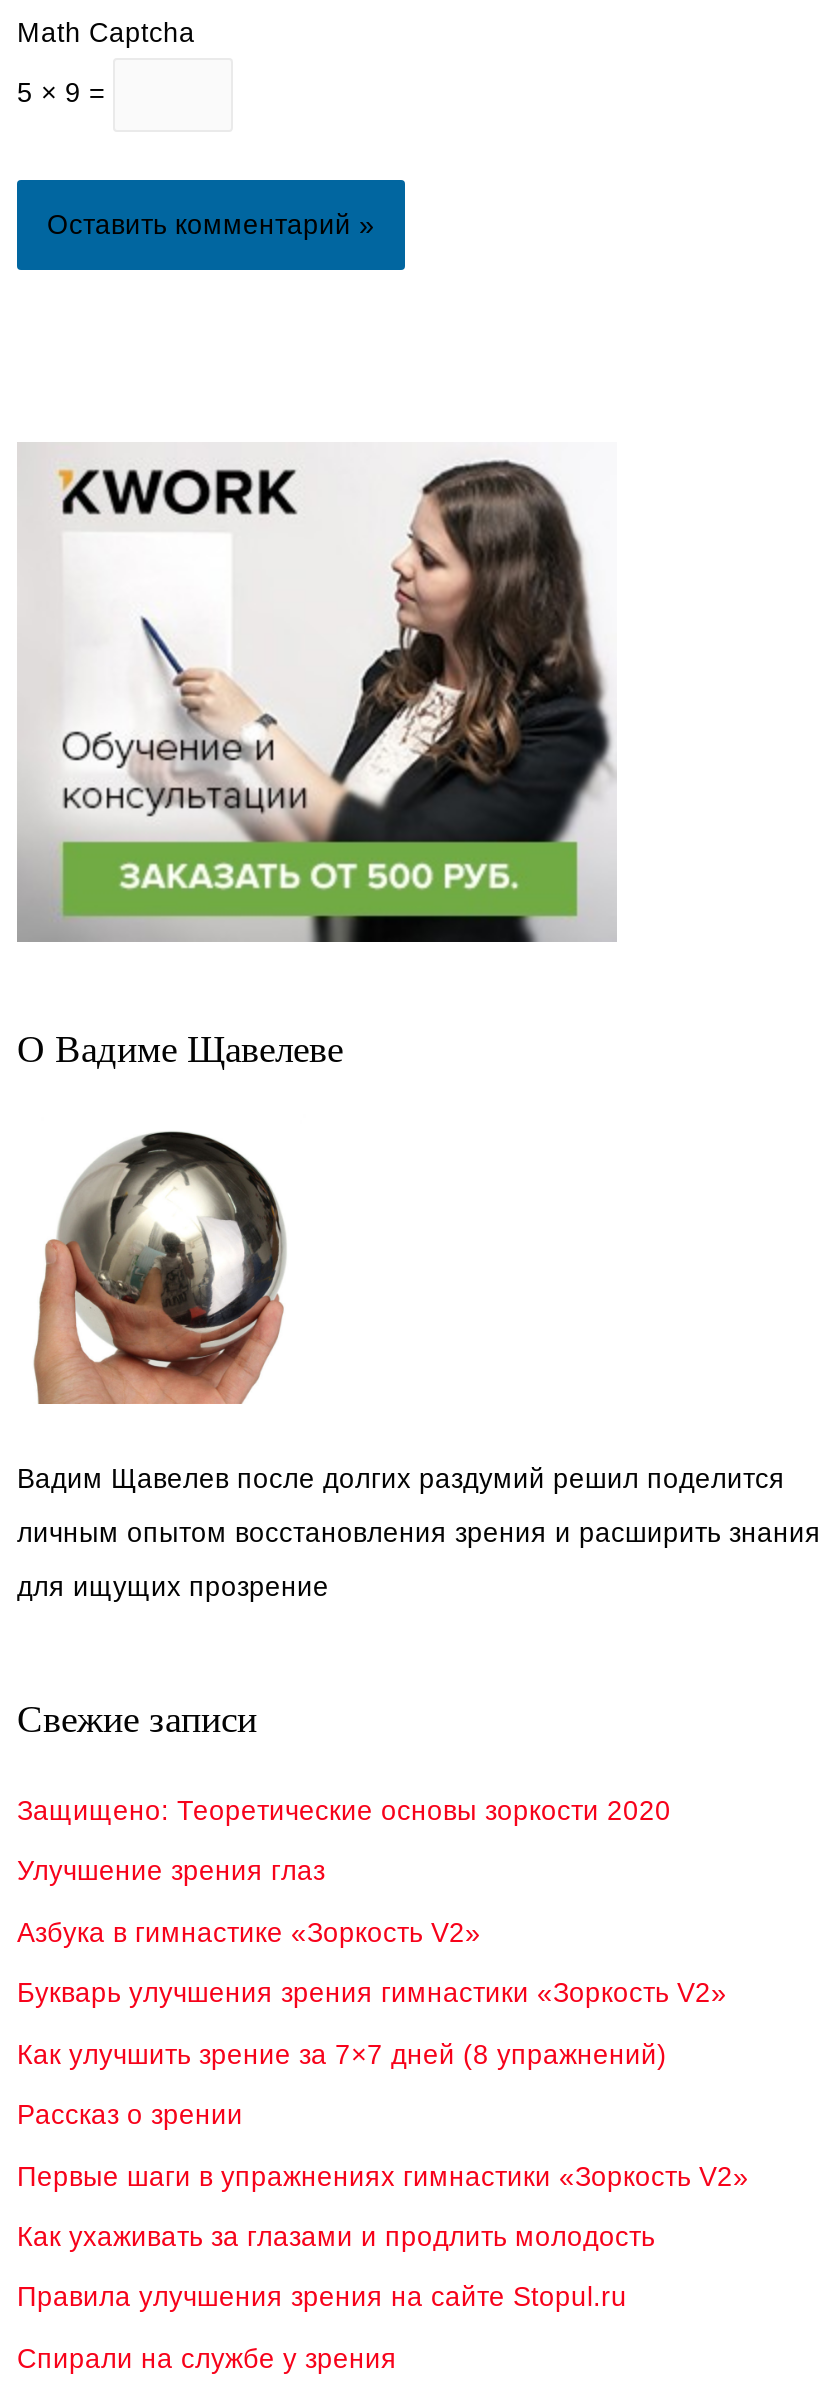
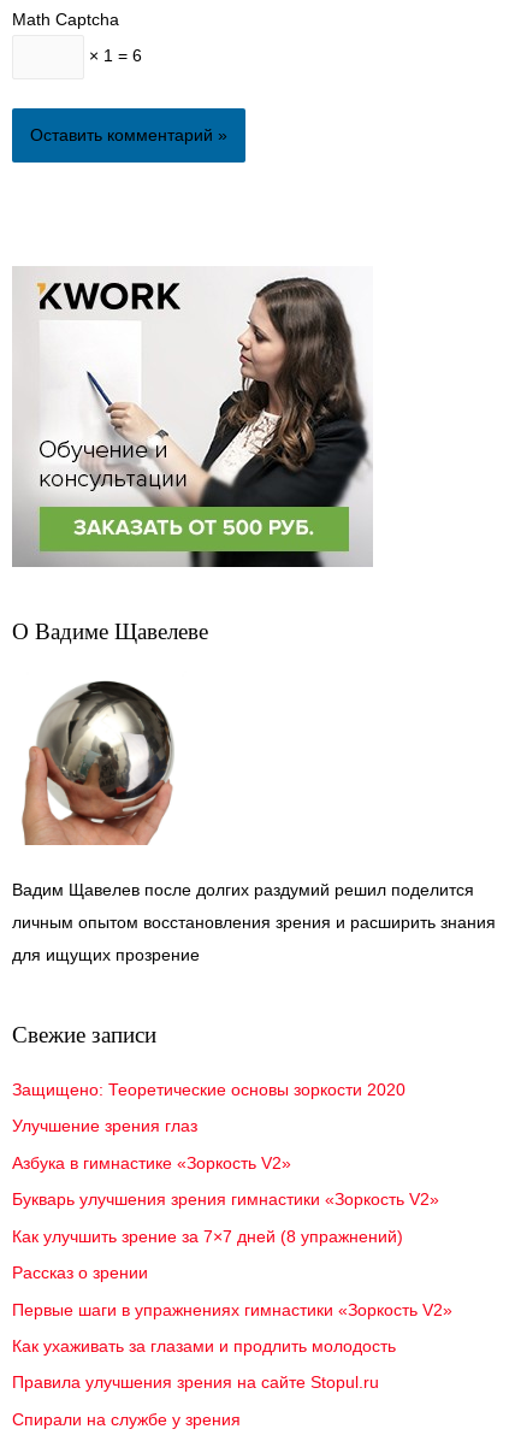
- 5 × 9 =
+ × 1 = 6
